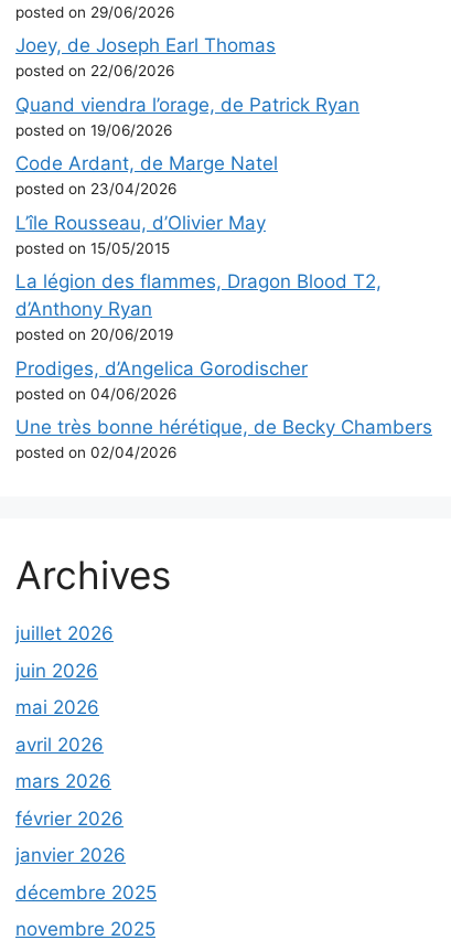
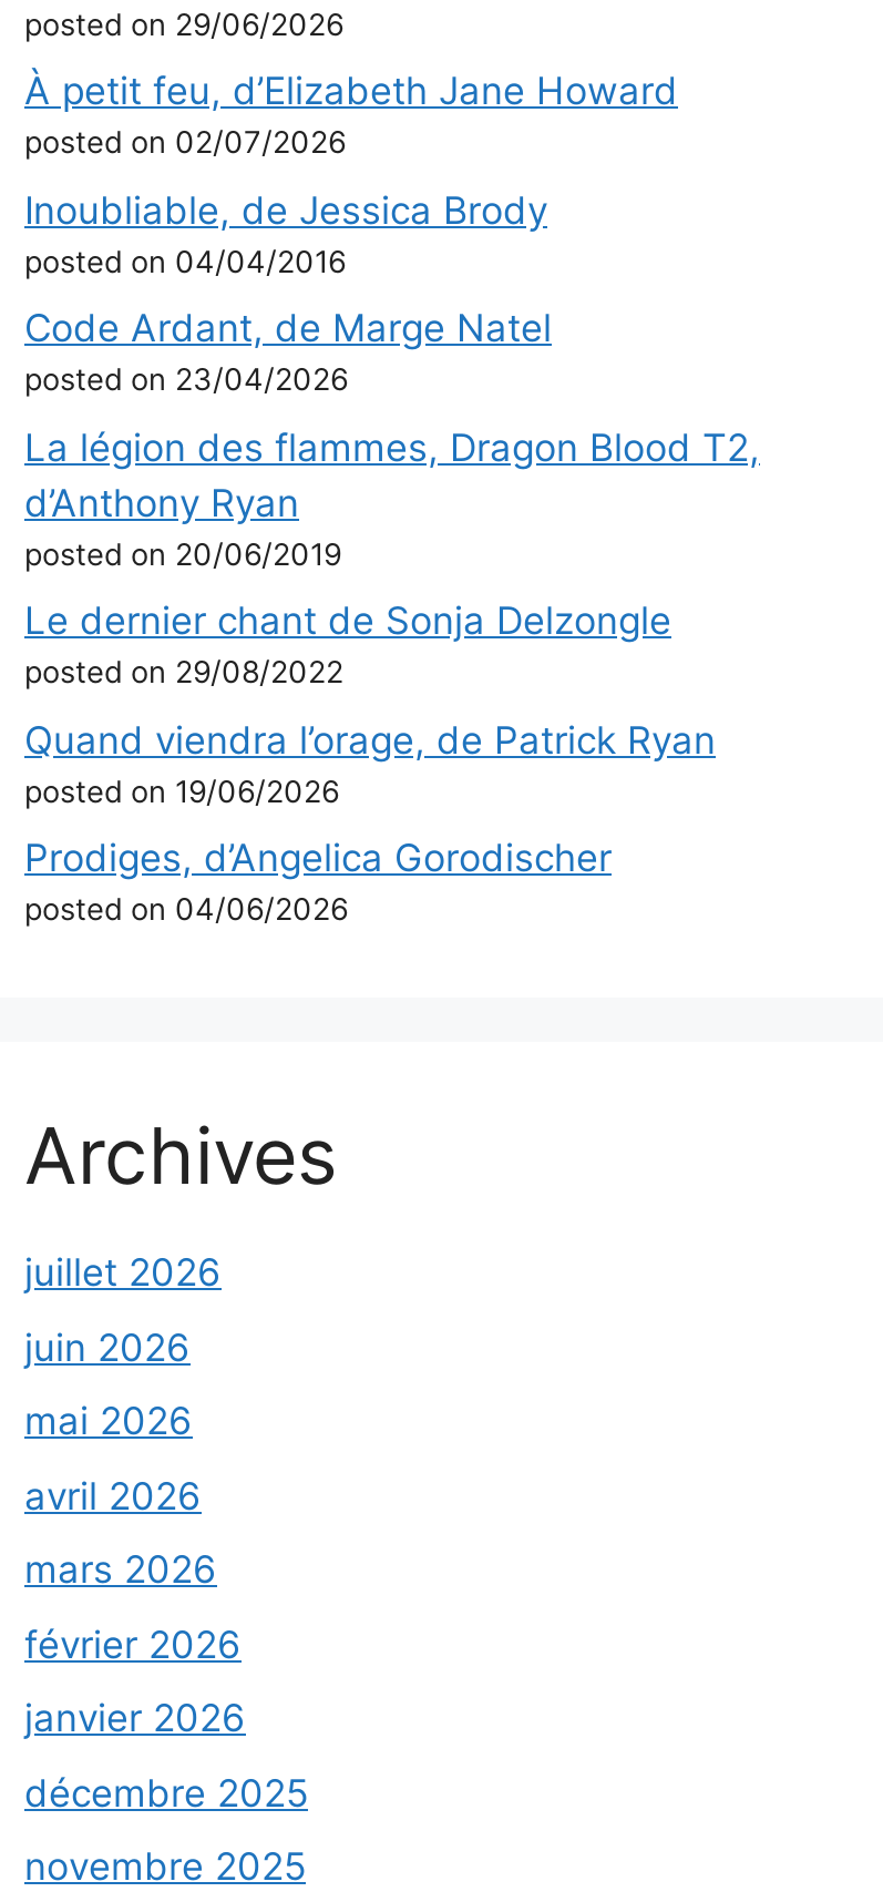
+ Inoubliable, de Jessica Brody
+ posted on 04/04/2016

- Joey, de Joseph Earl Thomas
- posted on 22/06/2026
+ À petit feu, d’Elizabeth Jane Howard
+ posted on 02/07/2026

moved down: Quand viendra l’orage, de Patrick Ryan | posted on 19/06/2026

- L’île Rousseau, d’Olivier May
- posted on 15/05/2015

moved up: La légion des flammes, Dragon Blood T2, | d’Anthony Ryan | posted on 20/06/2019

+ Le dernier chant de Sonja Delzongle
+ posted on 29/08/2022

moved down: Prodiges, d’Angelica Gorodischer | posted on 04/06/2026

- Une très bonne hérétique, de Becky Chambers
- posted on 02/04/2026
